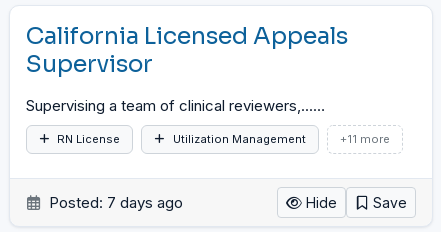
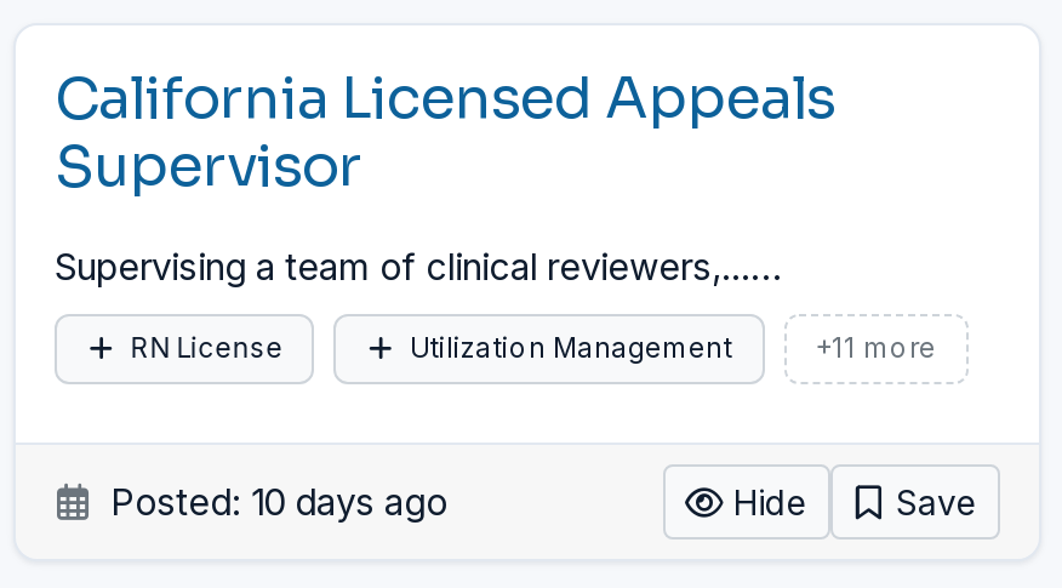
- Posted: 7 days ago
+ Posted: 10 days ago
